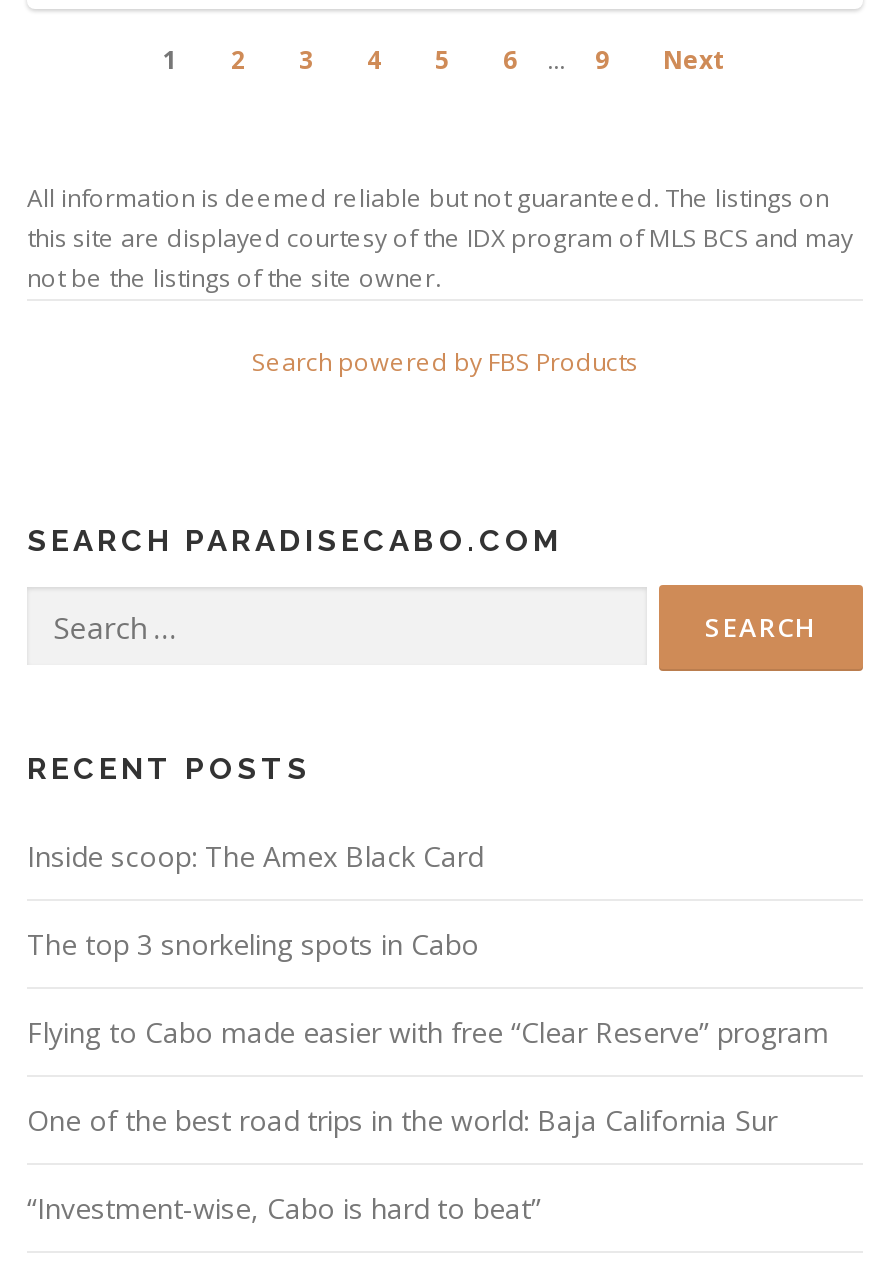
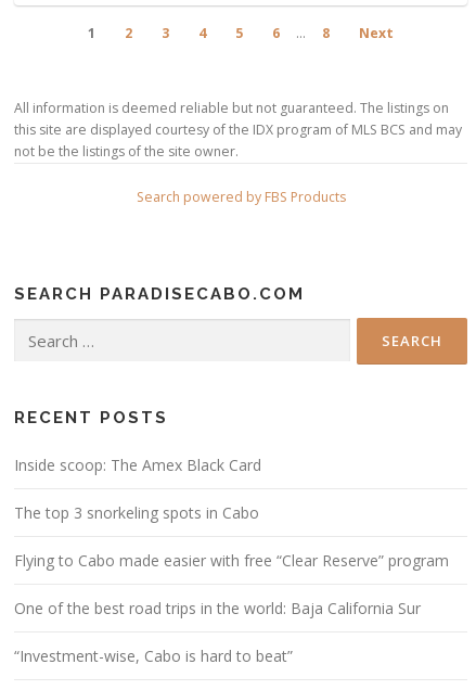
- 9
+ 8
